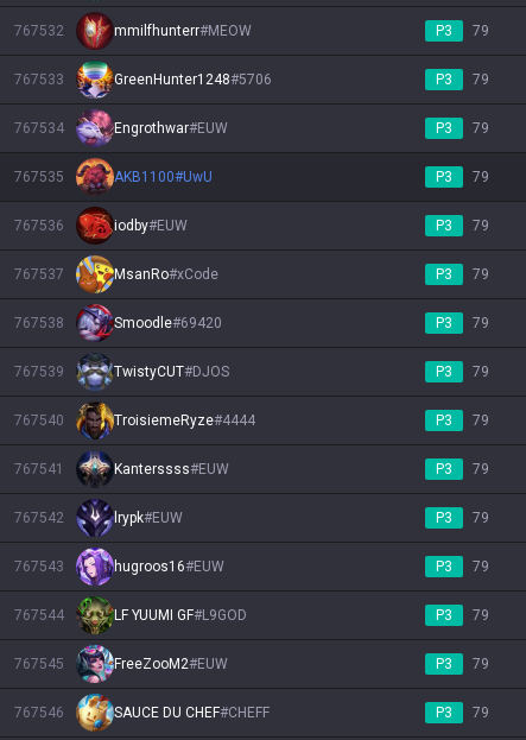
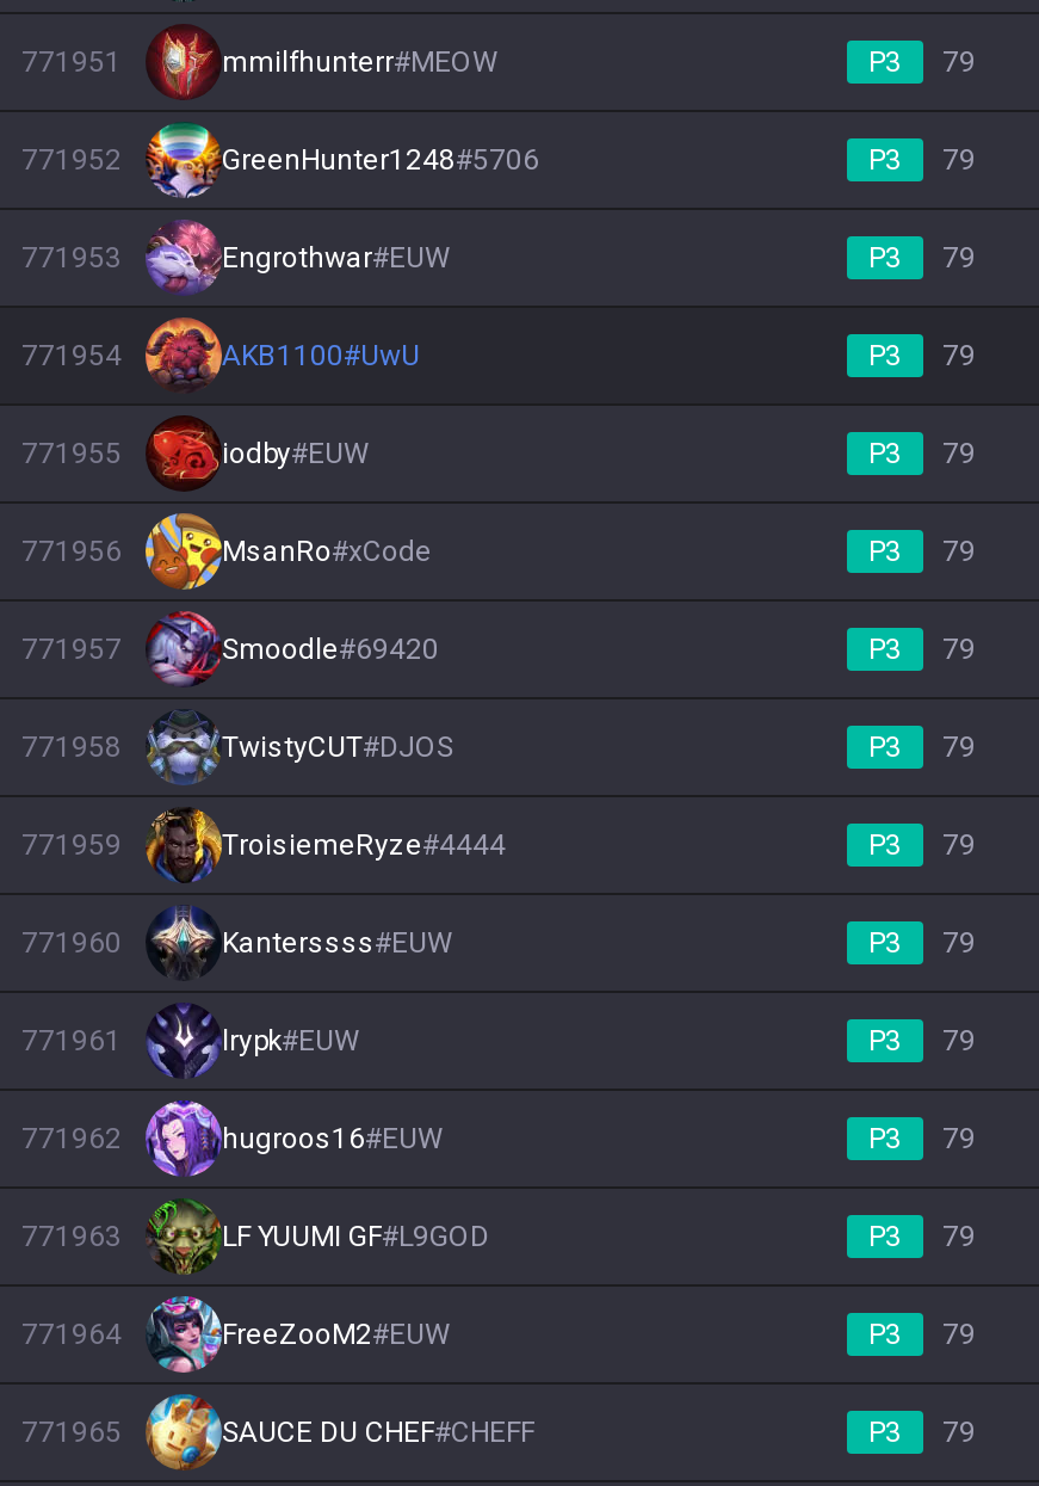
- 767532
+ 771951

- 767533
+ 771952

- 767534
+ 771953

- 767535
+ 771954

- 767536
+ 771955

- 767537
+ 771956

- 767538
+ 771957

- 767539
+ 771958

- 767540
+ 771959

- 767541
+ 771960

- 767542
+ 771961

- 767543
+ 771962

- 767544
+ 771963

- 767545
+ 771964

- 767546
+ 771965
